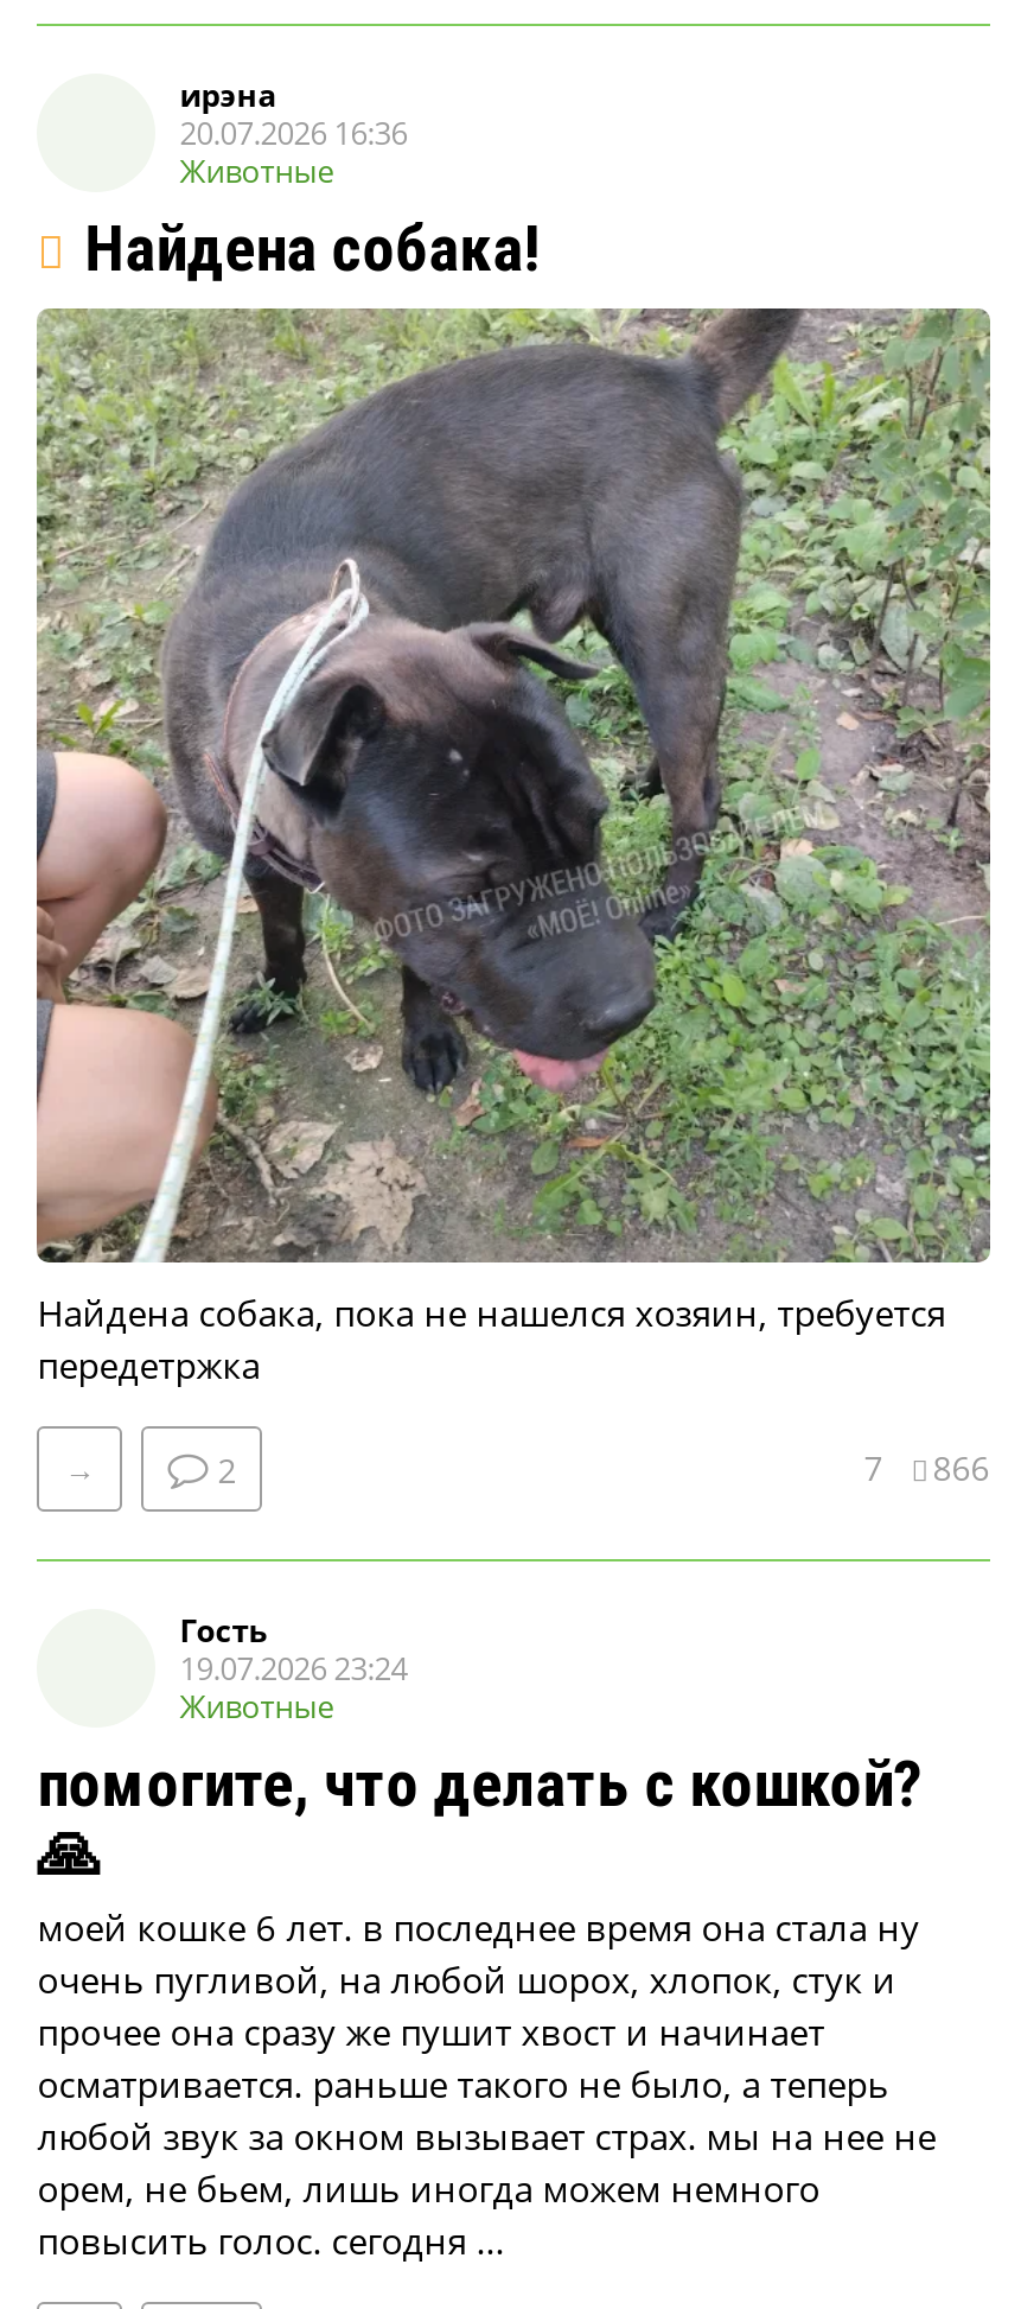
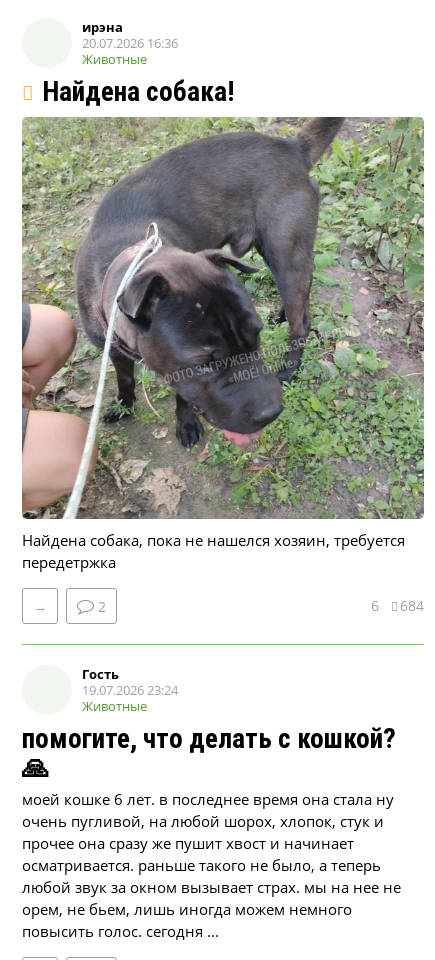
- 7
+ 6

- 866
+ 684
